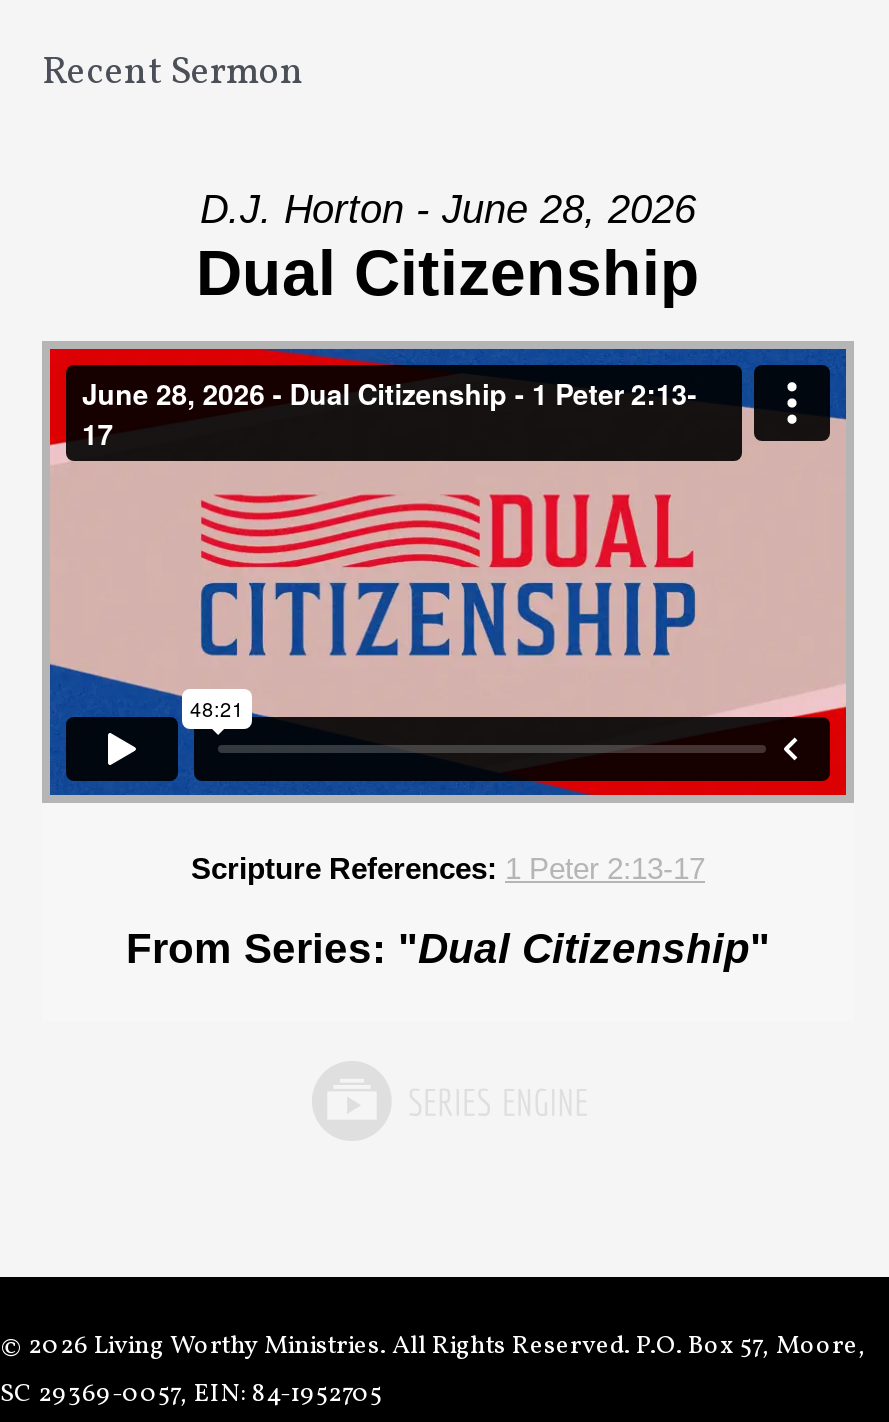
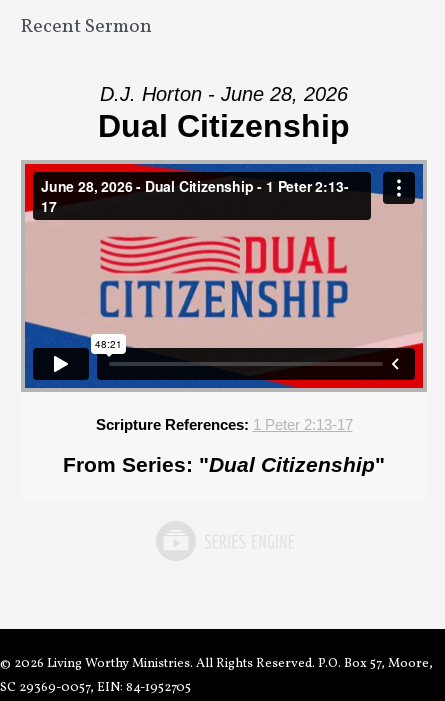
- [image]
+ [image]
